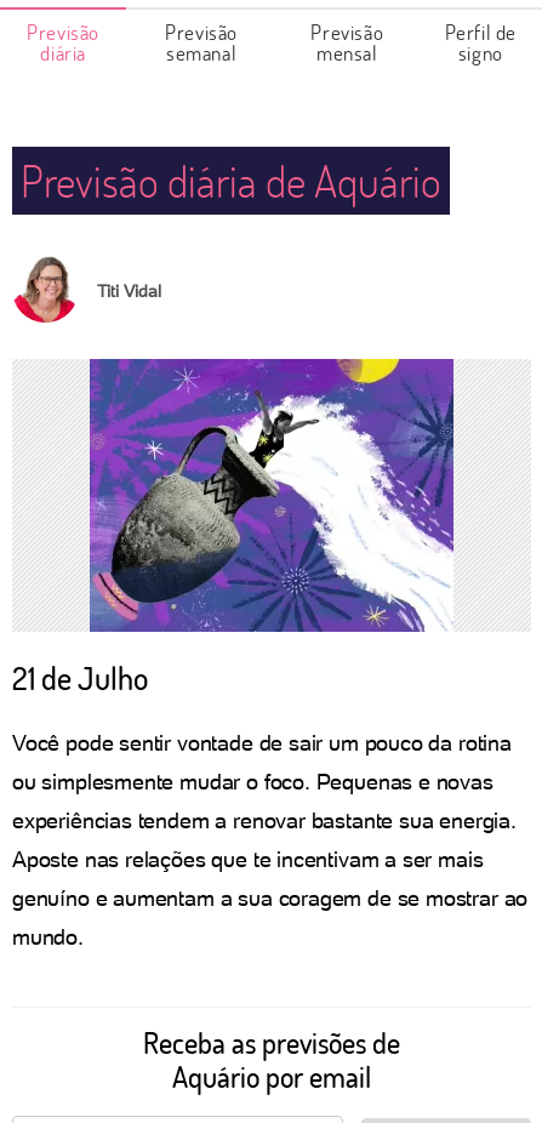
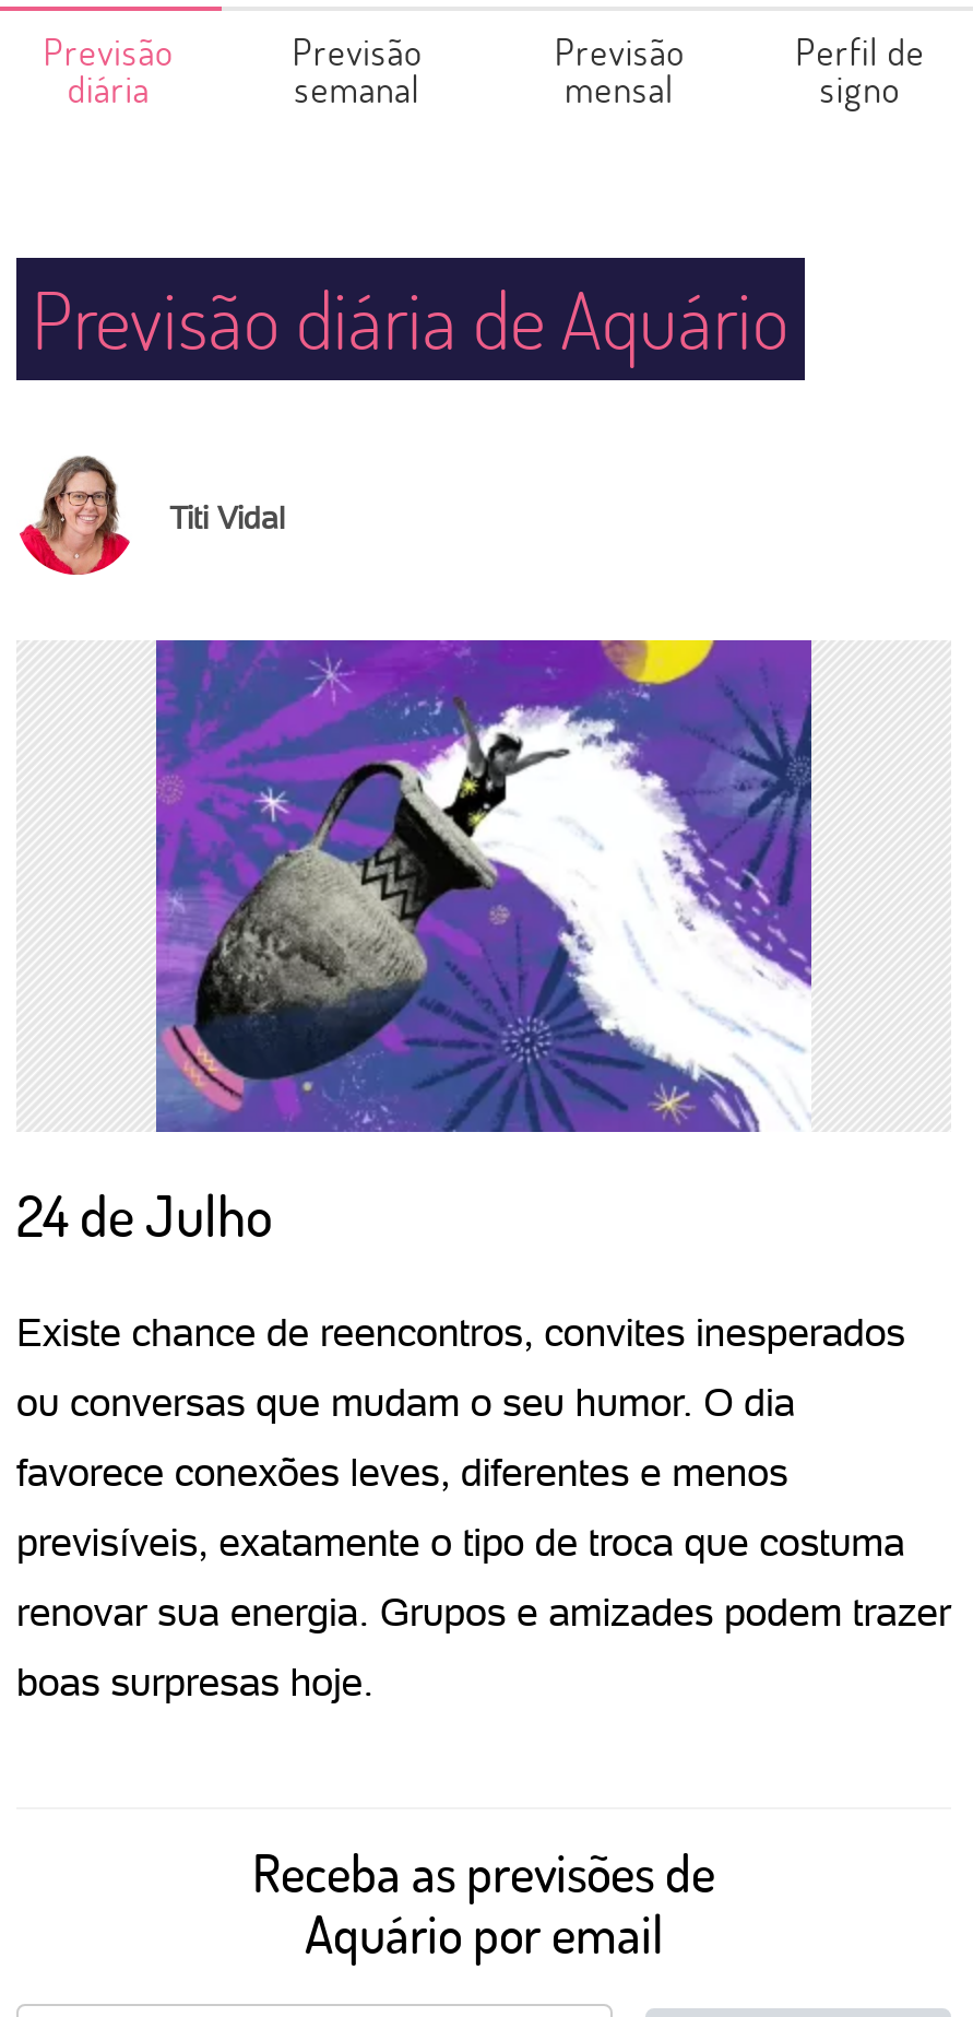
- 21 de Julho
+ 24 de Julho

- Você pode sentir vontade de sair um pouco da rotina
+ Existe chance de reencontros, convites inesperados

- ou simplesmente mudar o foco. Pequenas e novas
+ ou conversas que mudam o seu humor. O dia

- experiências tendem a renovar bastante sua energia.
+ favorece conexões leves, diferentes e menos

- Aposte nas relações que te incentivam a ser mais
+ previsíveis, exatamente o tipo de troca que costuma

- genuíno e aumentam a sua coragem de se mostrar ao
+ renovar sua energia. Grupos e amizades podem trazer

- mundo.
+ boas surpresas hoje.
